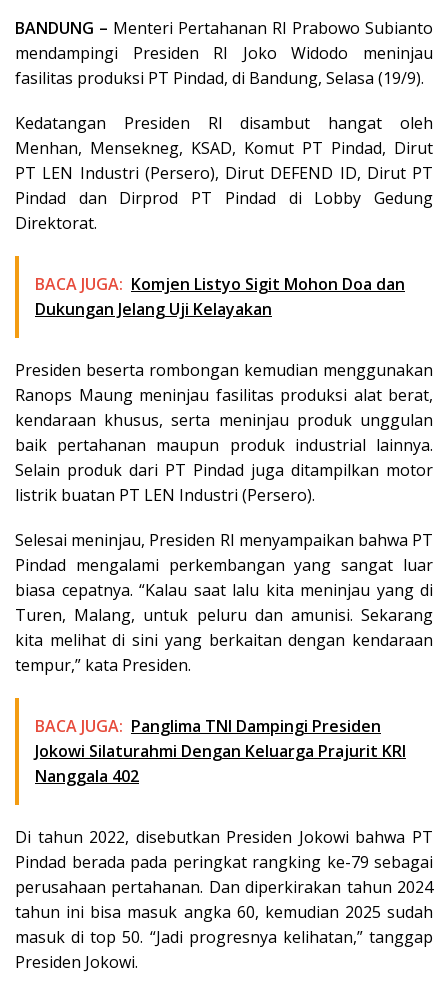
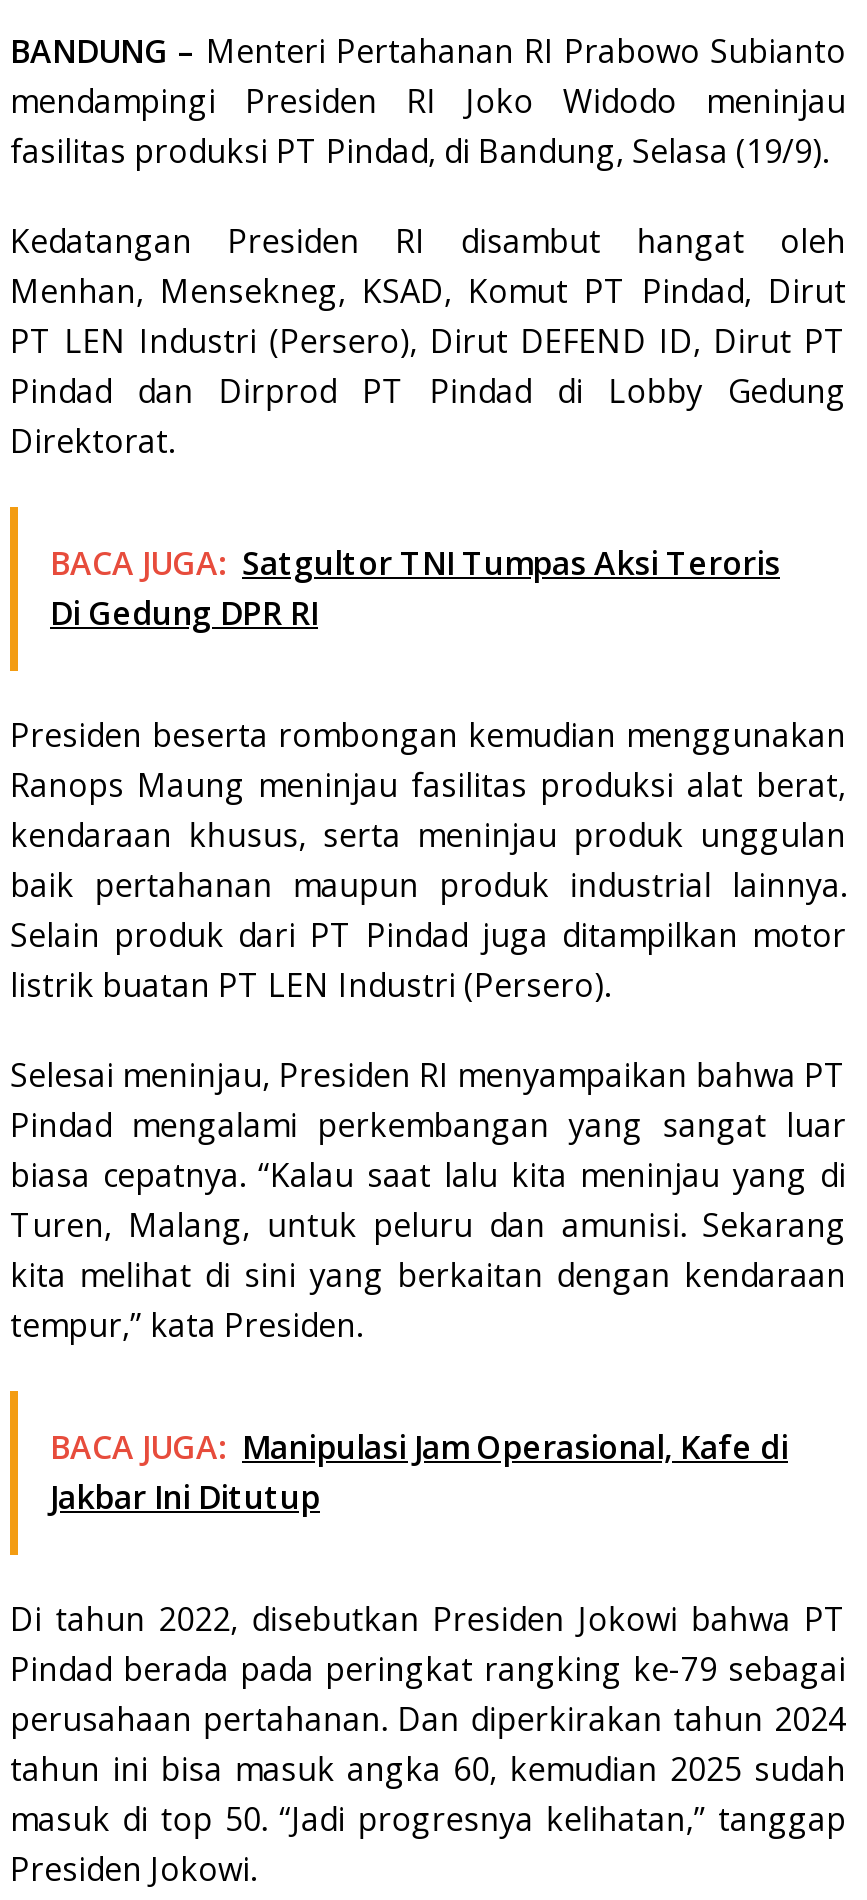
- BACA JUGA: Komjen Listyo Sigit Mohon Doa dan
- Dukungan Jelang Uji Kelayakan
+ BACA JUGA: Satgultor TNI Tumpas Aksi Teroris
+ Di Gedung DPR RI

- BACA JUGA: Panglima TNI Dampingi Presiden
- Jokowi Silaturahmi Dengan Keluarga Prajurit KRI
- Nanggala 402
+ BACA JUGA: Manipulasi Jam Operasional, Kafe di
+ Jakbar Ini Ditutup
